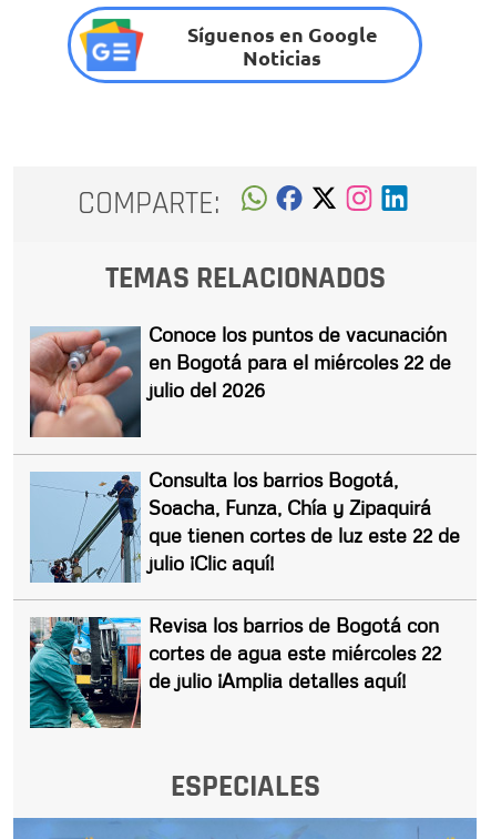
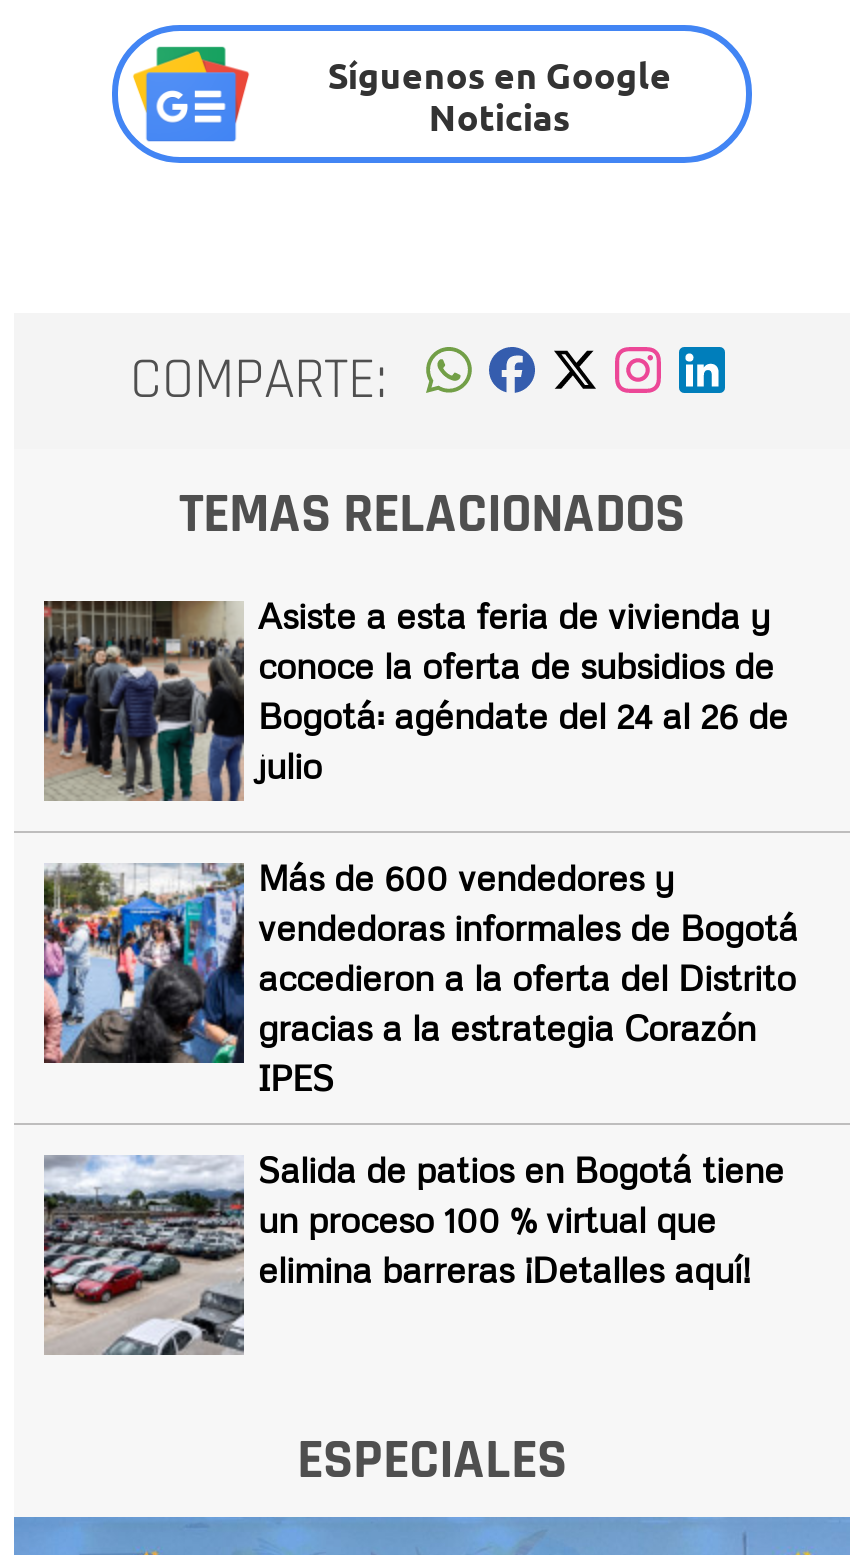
- [image]
- Conoce los puntos de vacunación
- en Bogotá para el miércoles 22 de
- julio del 2026
+ [image]
+ Asiste a esta feria de vivienda y
+ conoce la oferta de subsidios de
+ Bogotá: agéndate del 24 al 26 de
+ julio

- [image]
- Consulta los barrios Bogotá,
- Soacha, Funza, Chía y Zipaquirá
- que tienen cortes de luz este 22 de
- julio ¡Clic aquí!
+ [image]
+ Más de 600 vendedores y
+ vendedoras informales de Bogotá
+ accedieron a la oferta del Distrito
+ gracias a la estrategia Corazón
+ IPES

- [image]
- Revisa los barrios de Bogotá con
- cortes de agua este miércoles 22
- de julio ¡Amplia detalles aquí!
+ [image]
+ Salida de patios en Bogotá tiene
+ un proceso 100 % virtual que
+ elimina barreras ¡Detalles aquí!
